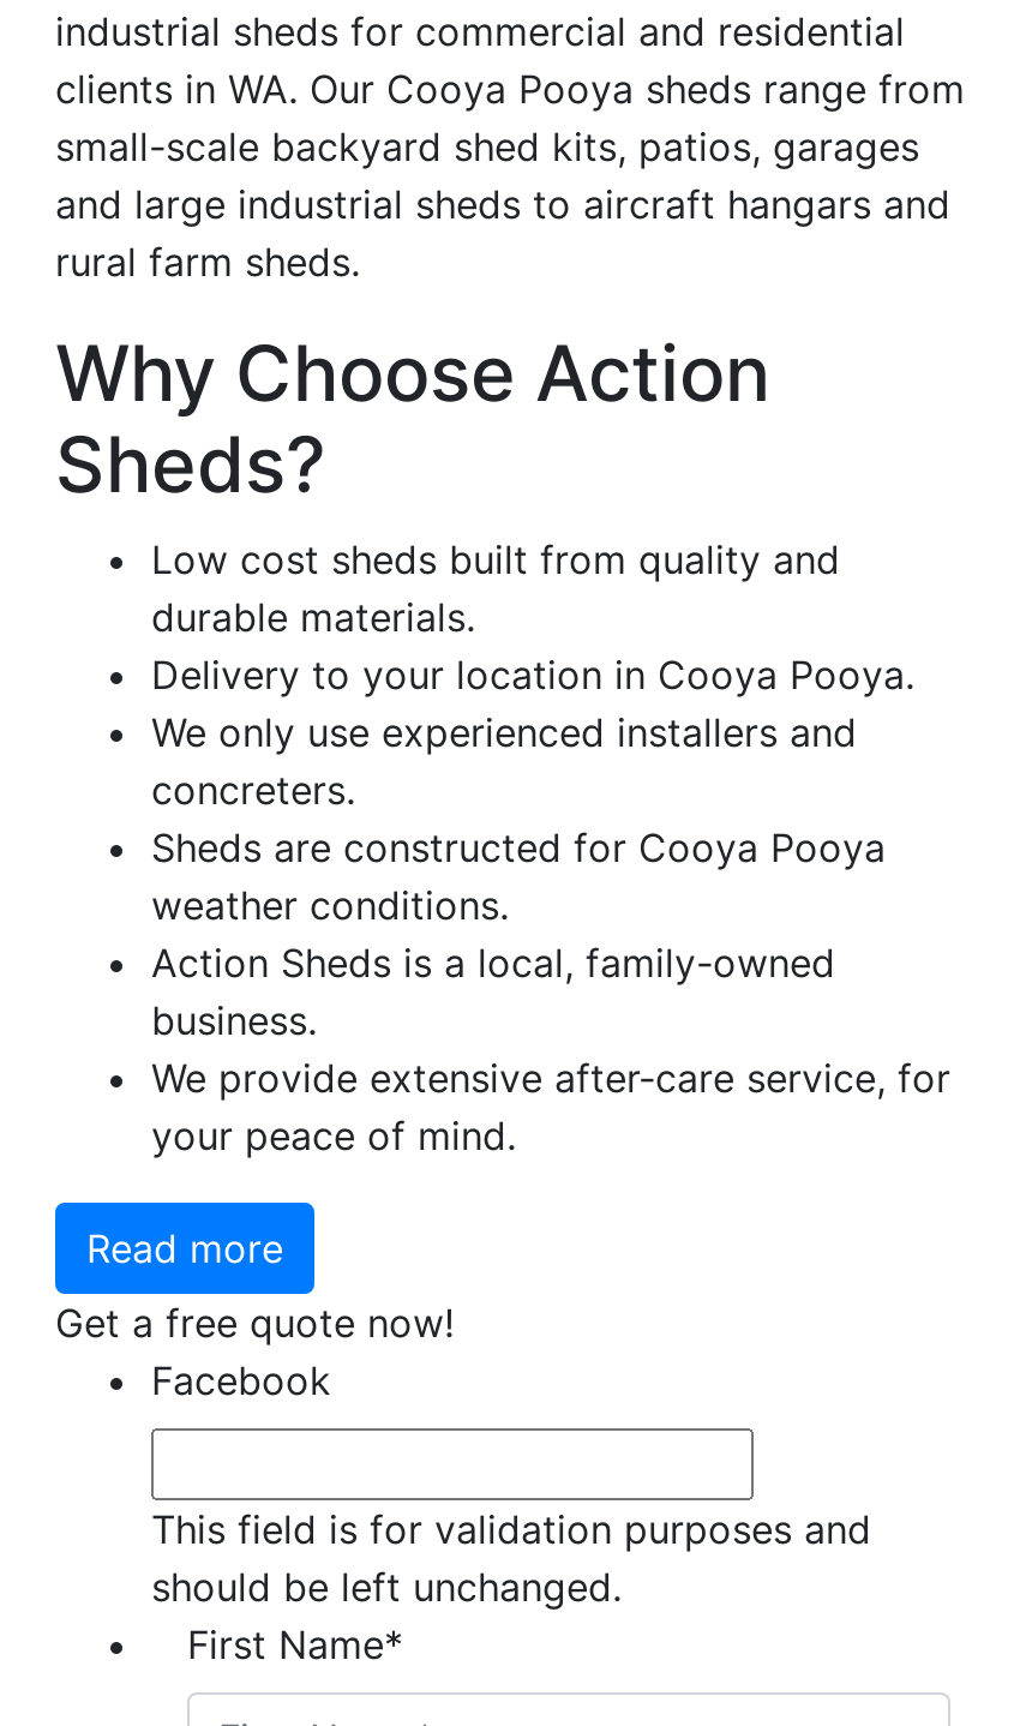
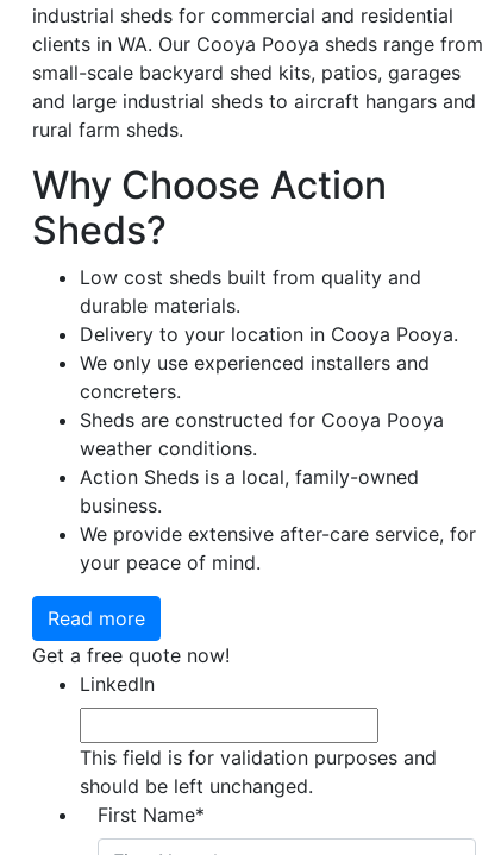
- Facebook
+ LinkedIn
